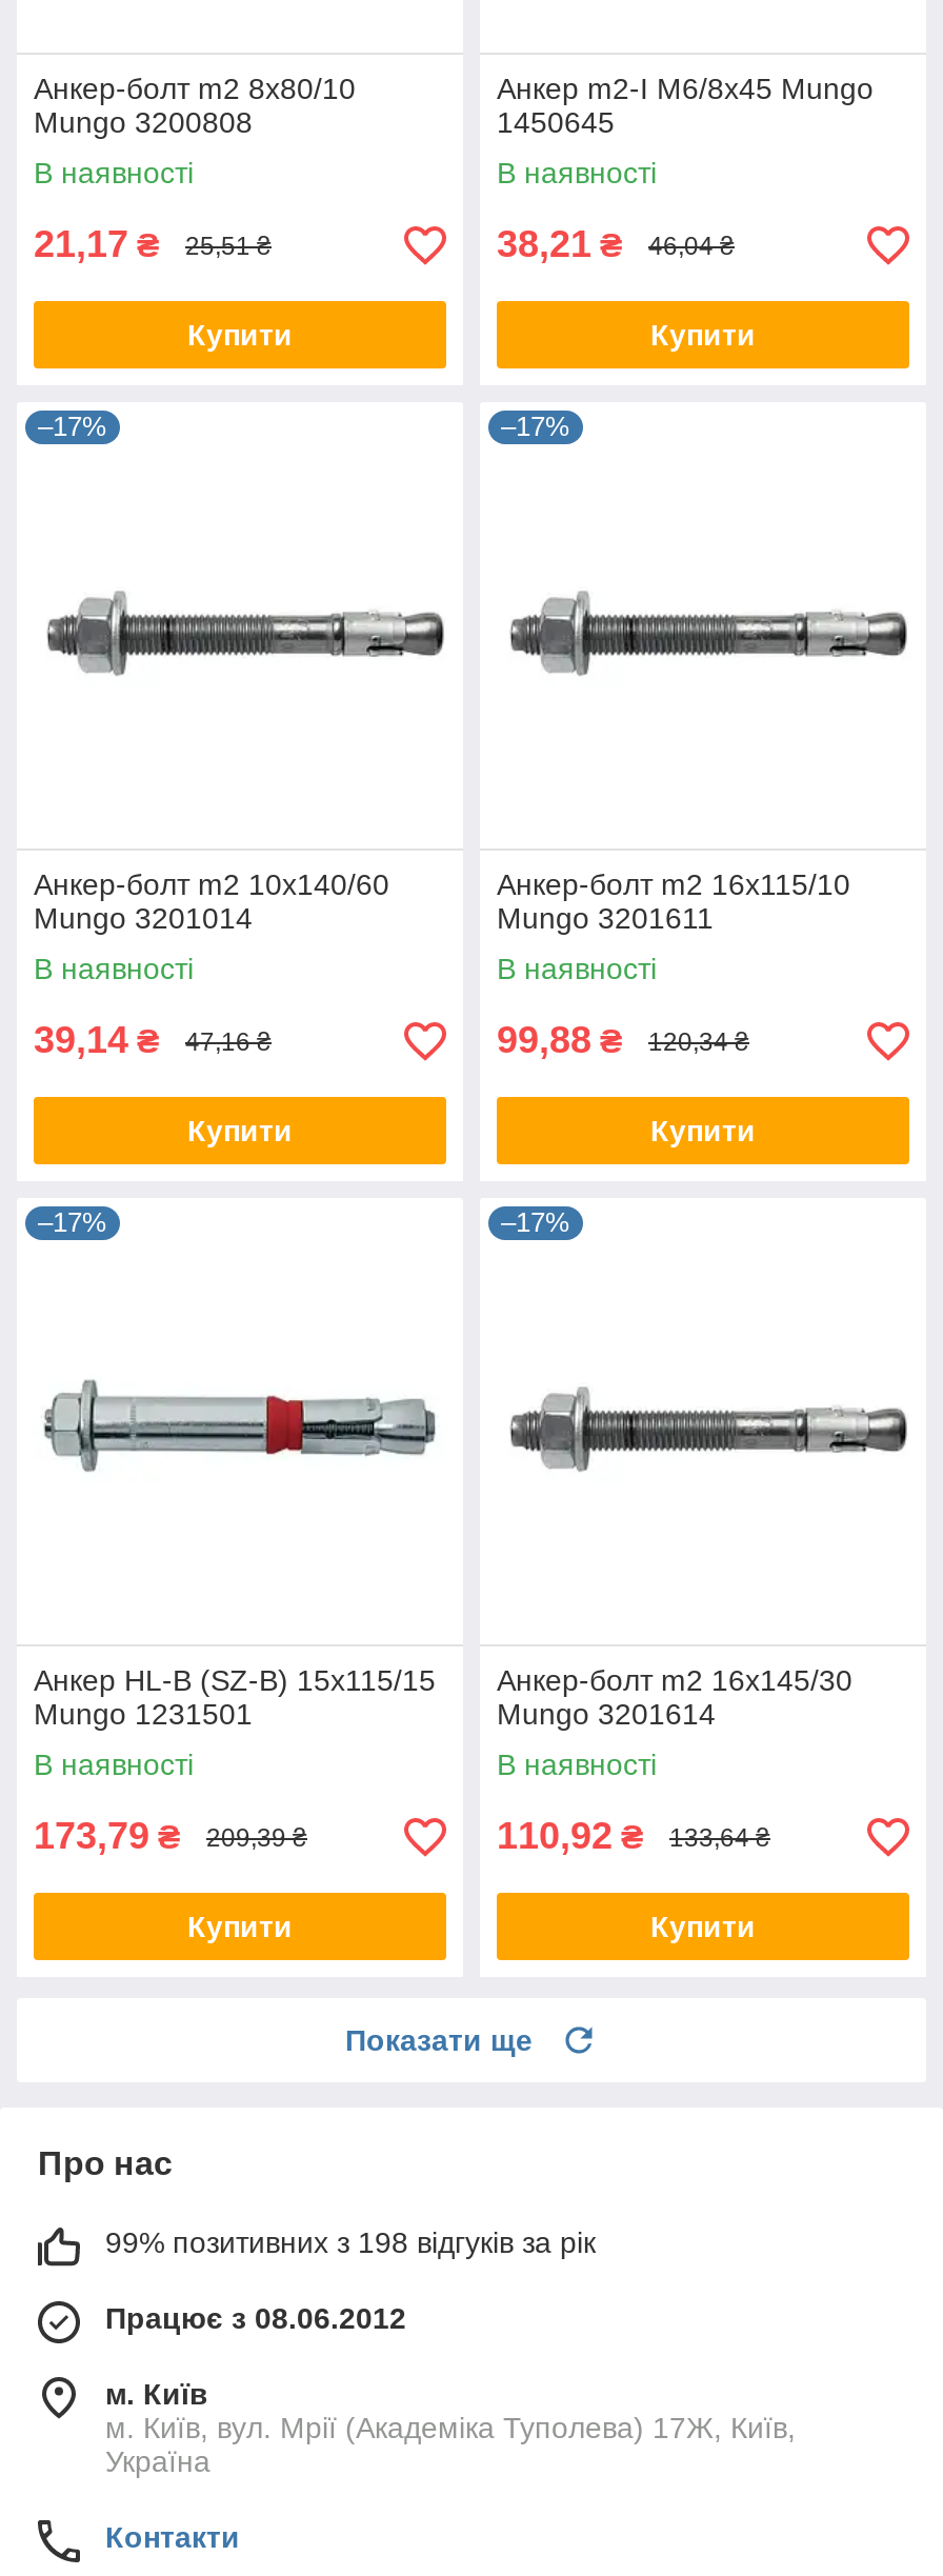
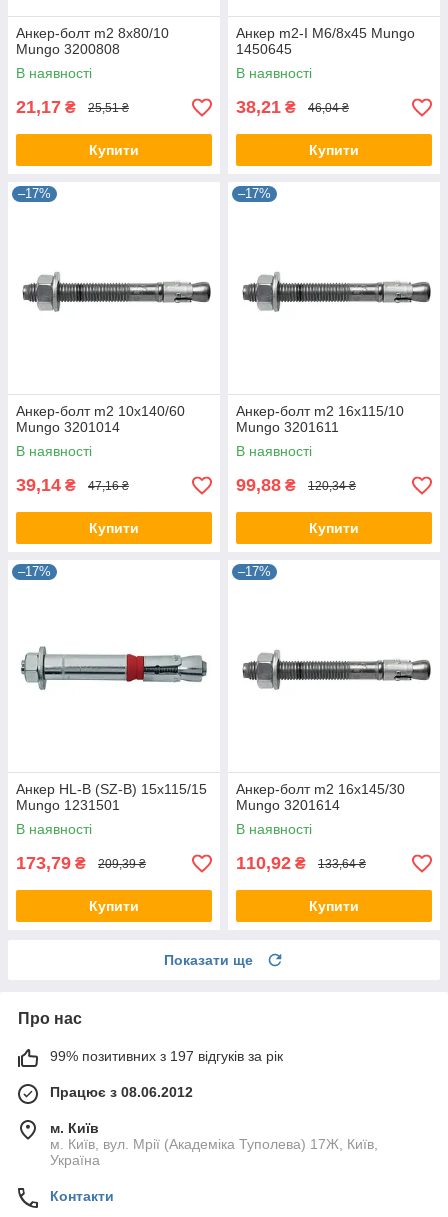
- 99% позитивних з 198 відгуків за рік
+ 99% позитивних з 197 відгуків за рік
